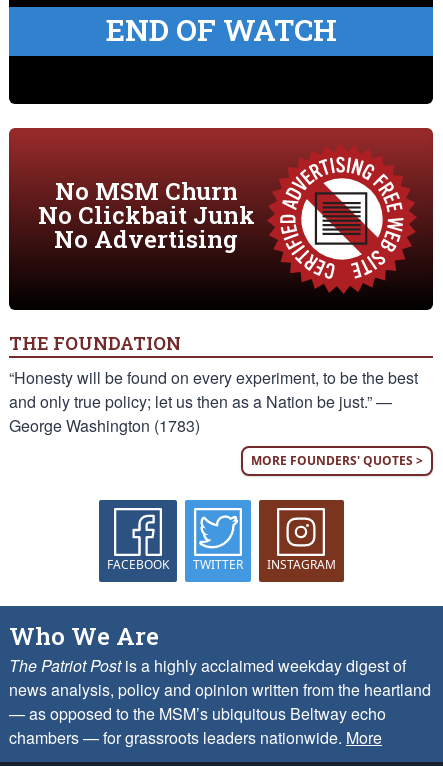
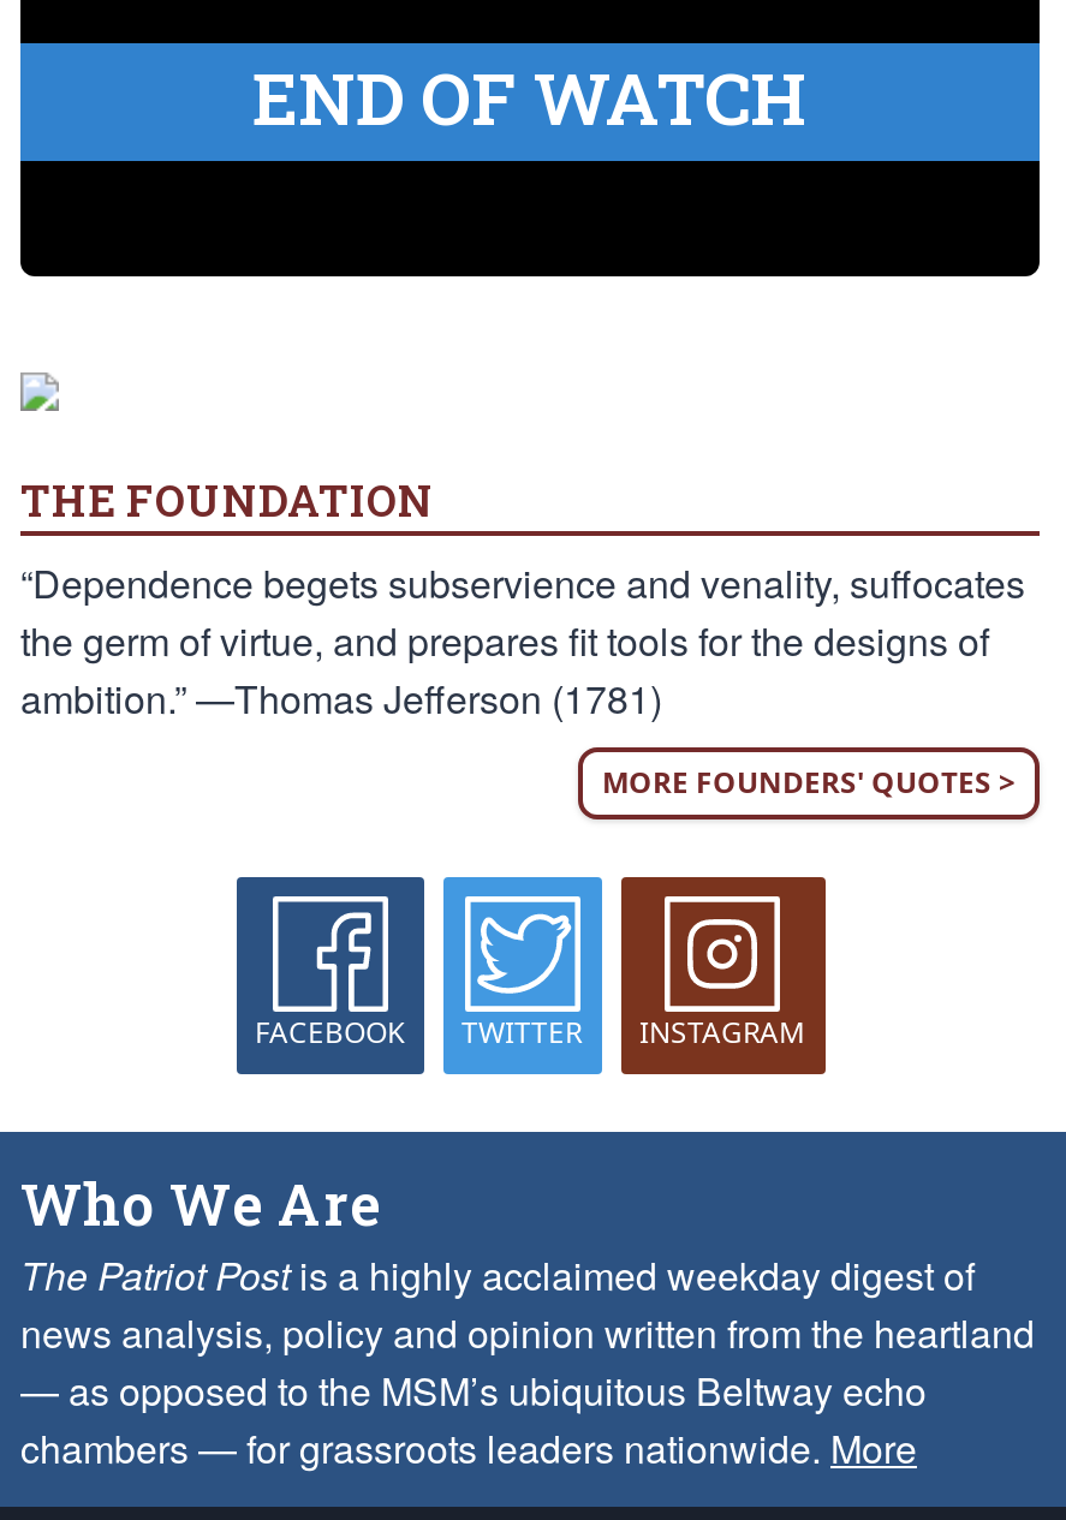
- [image]
- No MSM Churn
- No Clickbait Junk
- No Advertising

- “Honesty will be found on every experiment, to be the best
- and only true policy; let us then as a Nation be just.” —
- George Washington (1783)
+ “Dependence begets subservience and venality, suffocates
+ the germ of virtue, and prepares fit tools for the designs of
+ ambition.” —Thomas Jefferson (1781)
